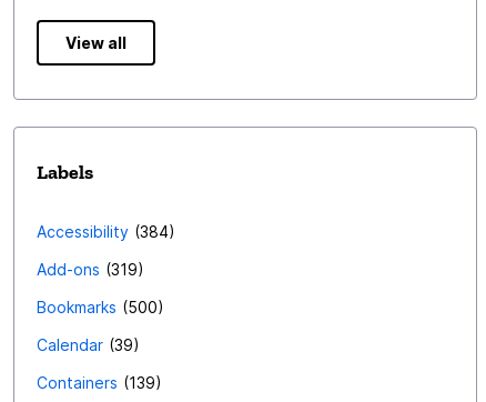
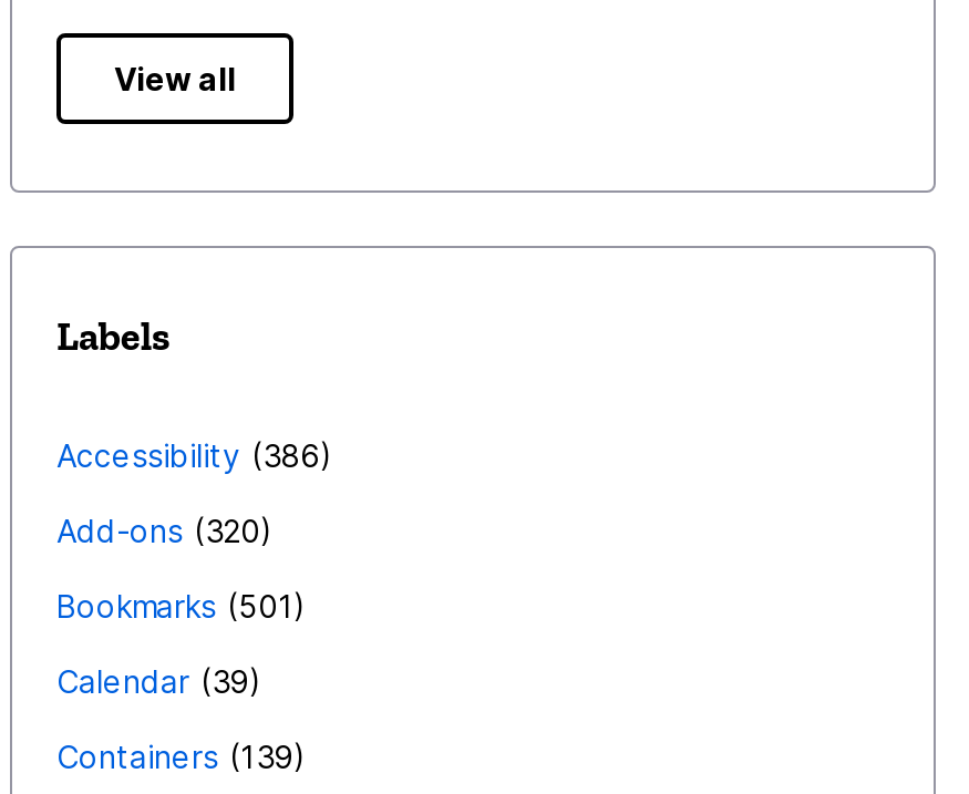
- Accessibility 384
+ Accessibility 386

- Add-ons 319
+ Add-ons 320

- Bookmarks 500
+ Bookmarks 501
